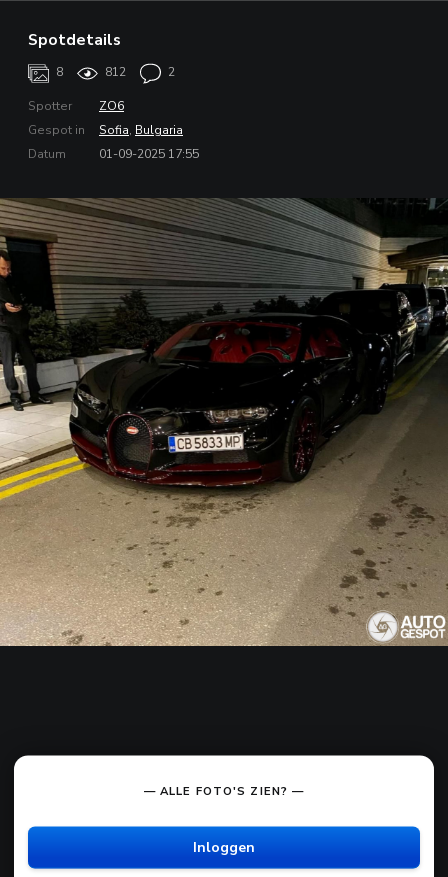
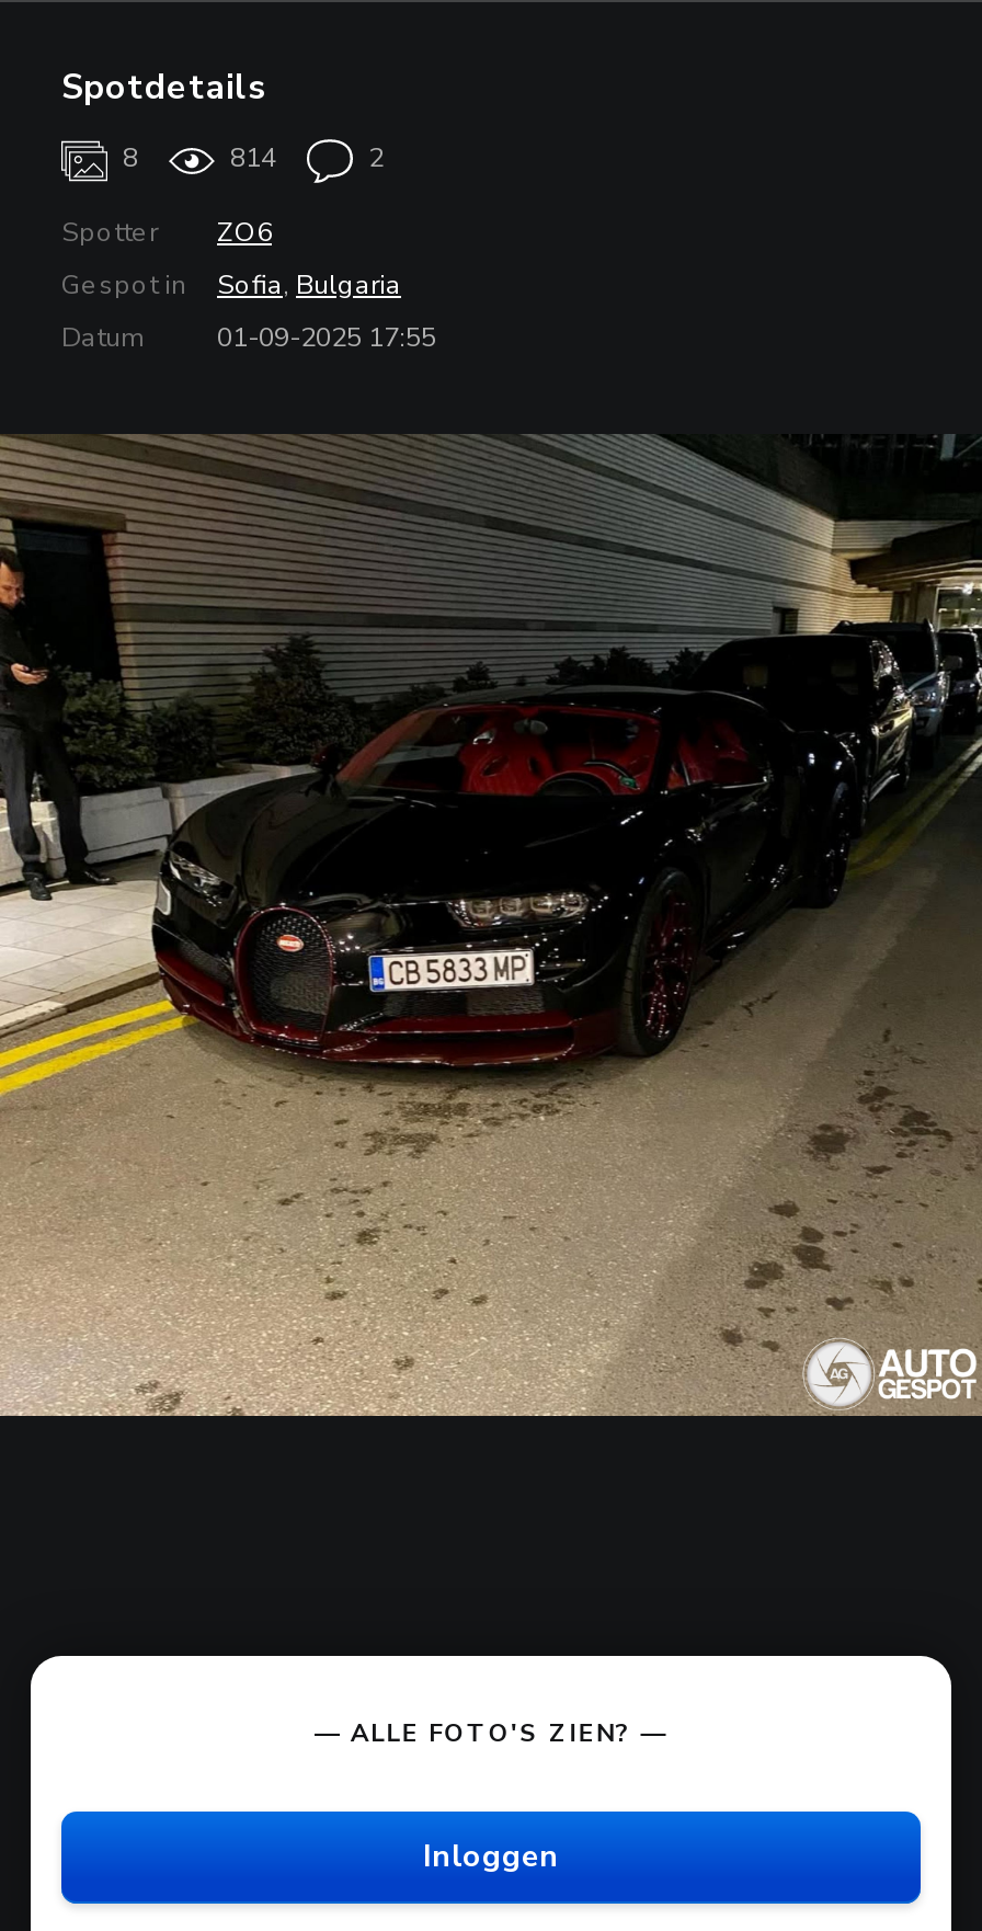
- 812
+ 814
